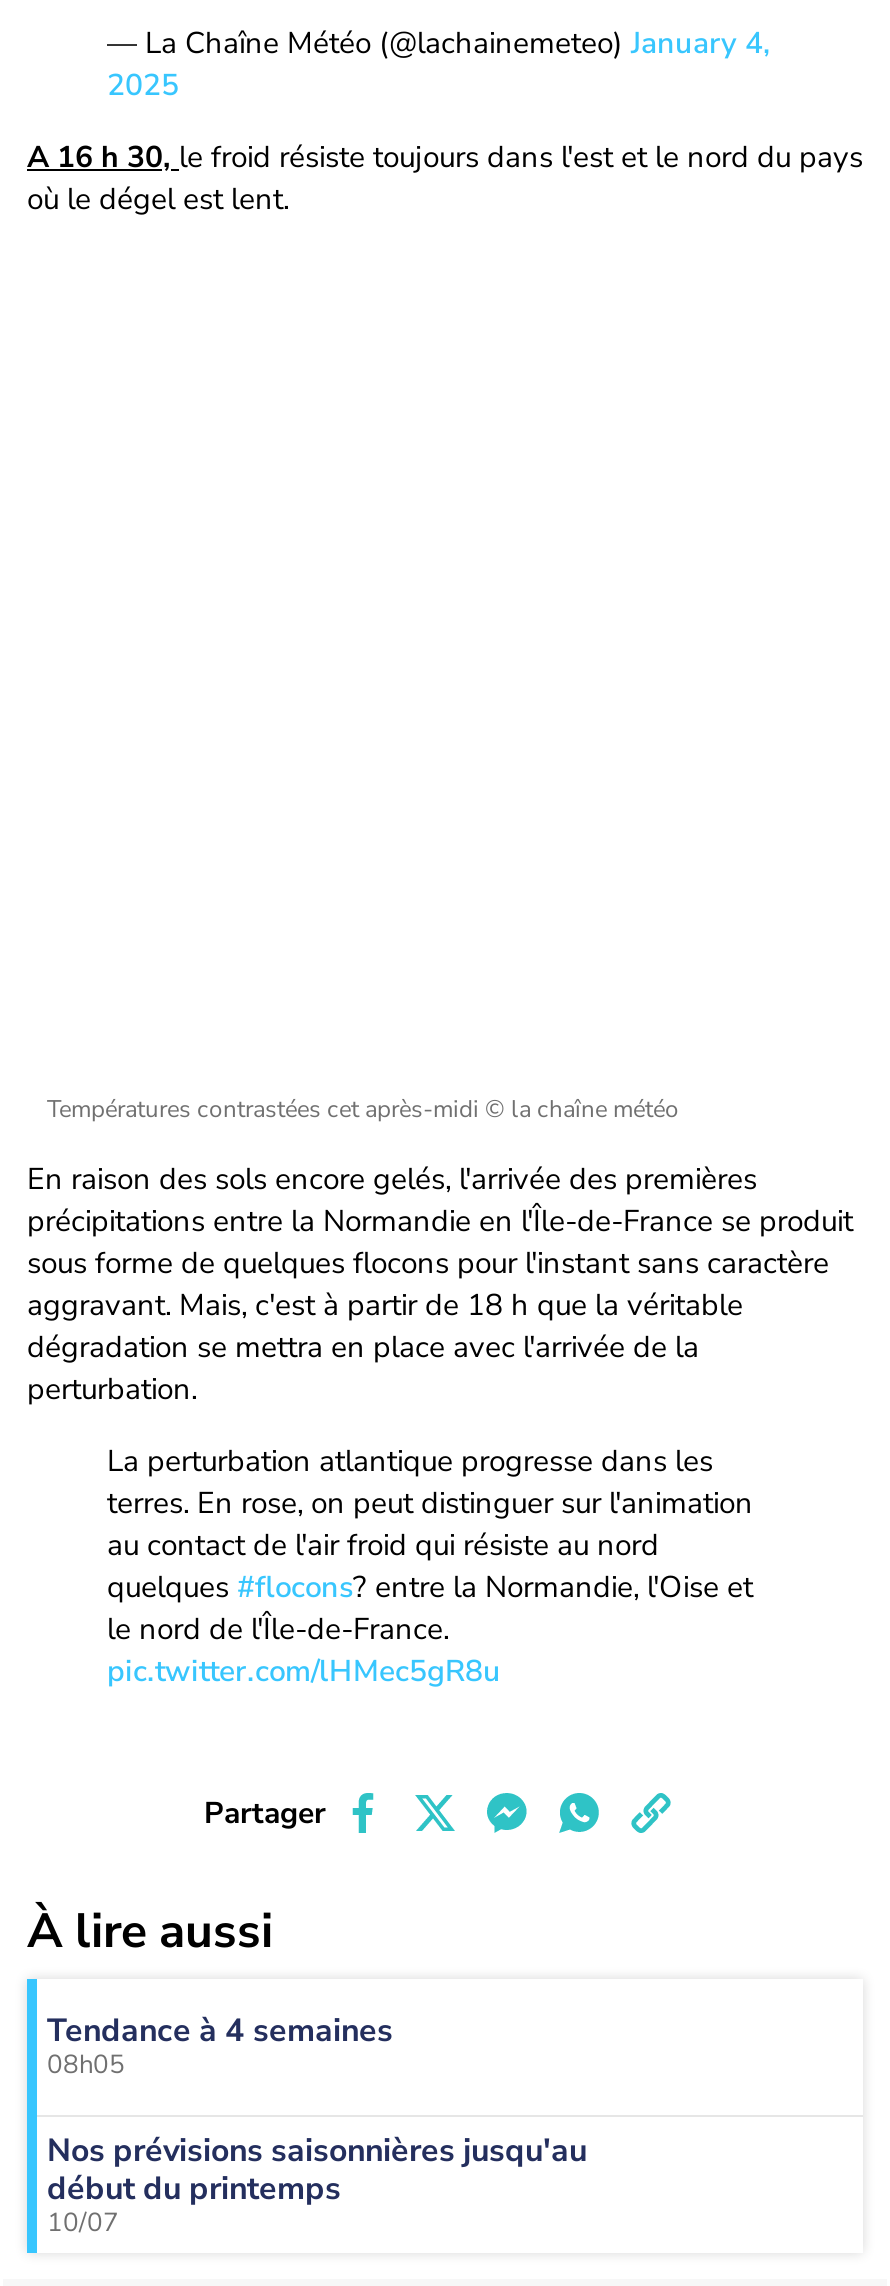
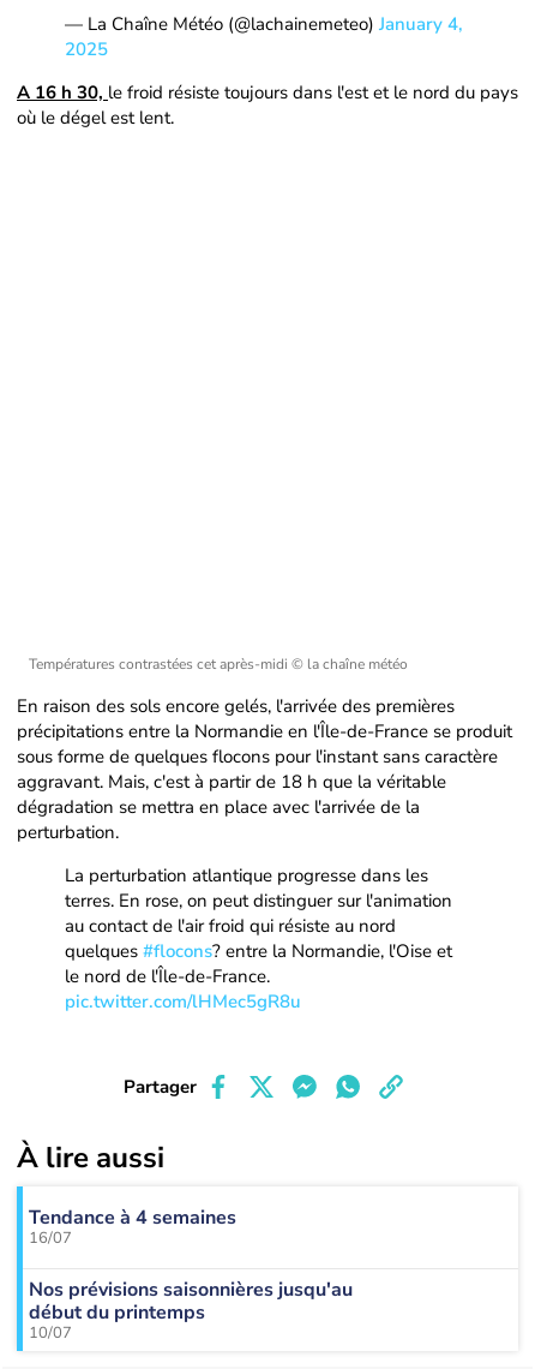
- 08h05
+ 16/07
